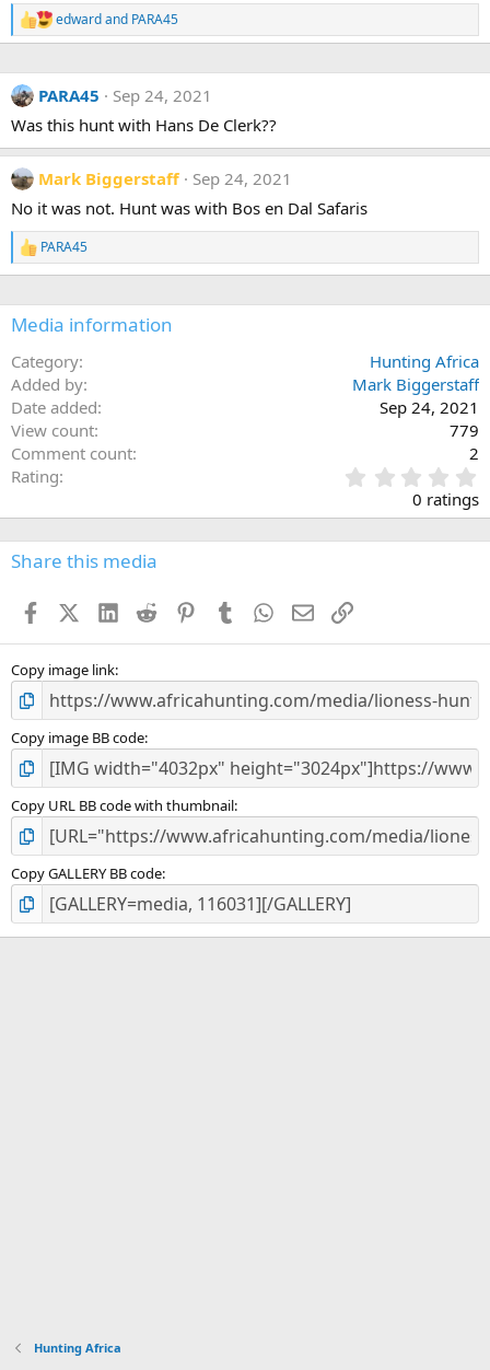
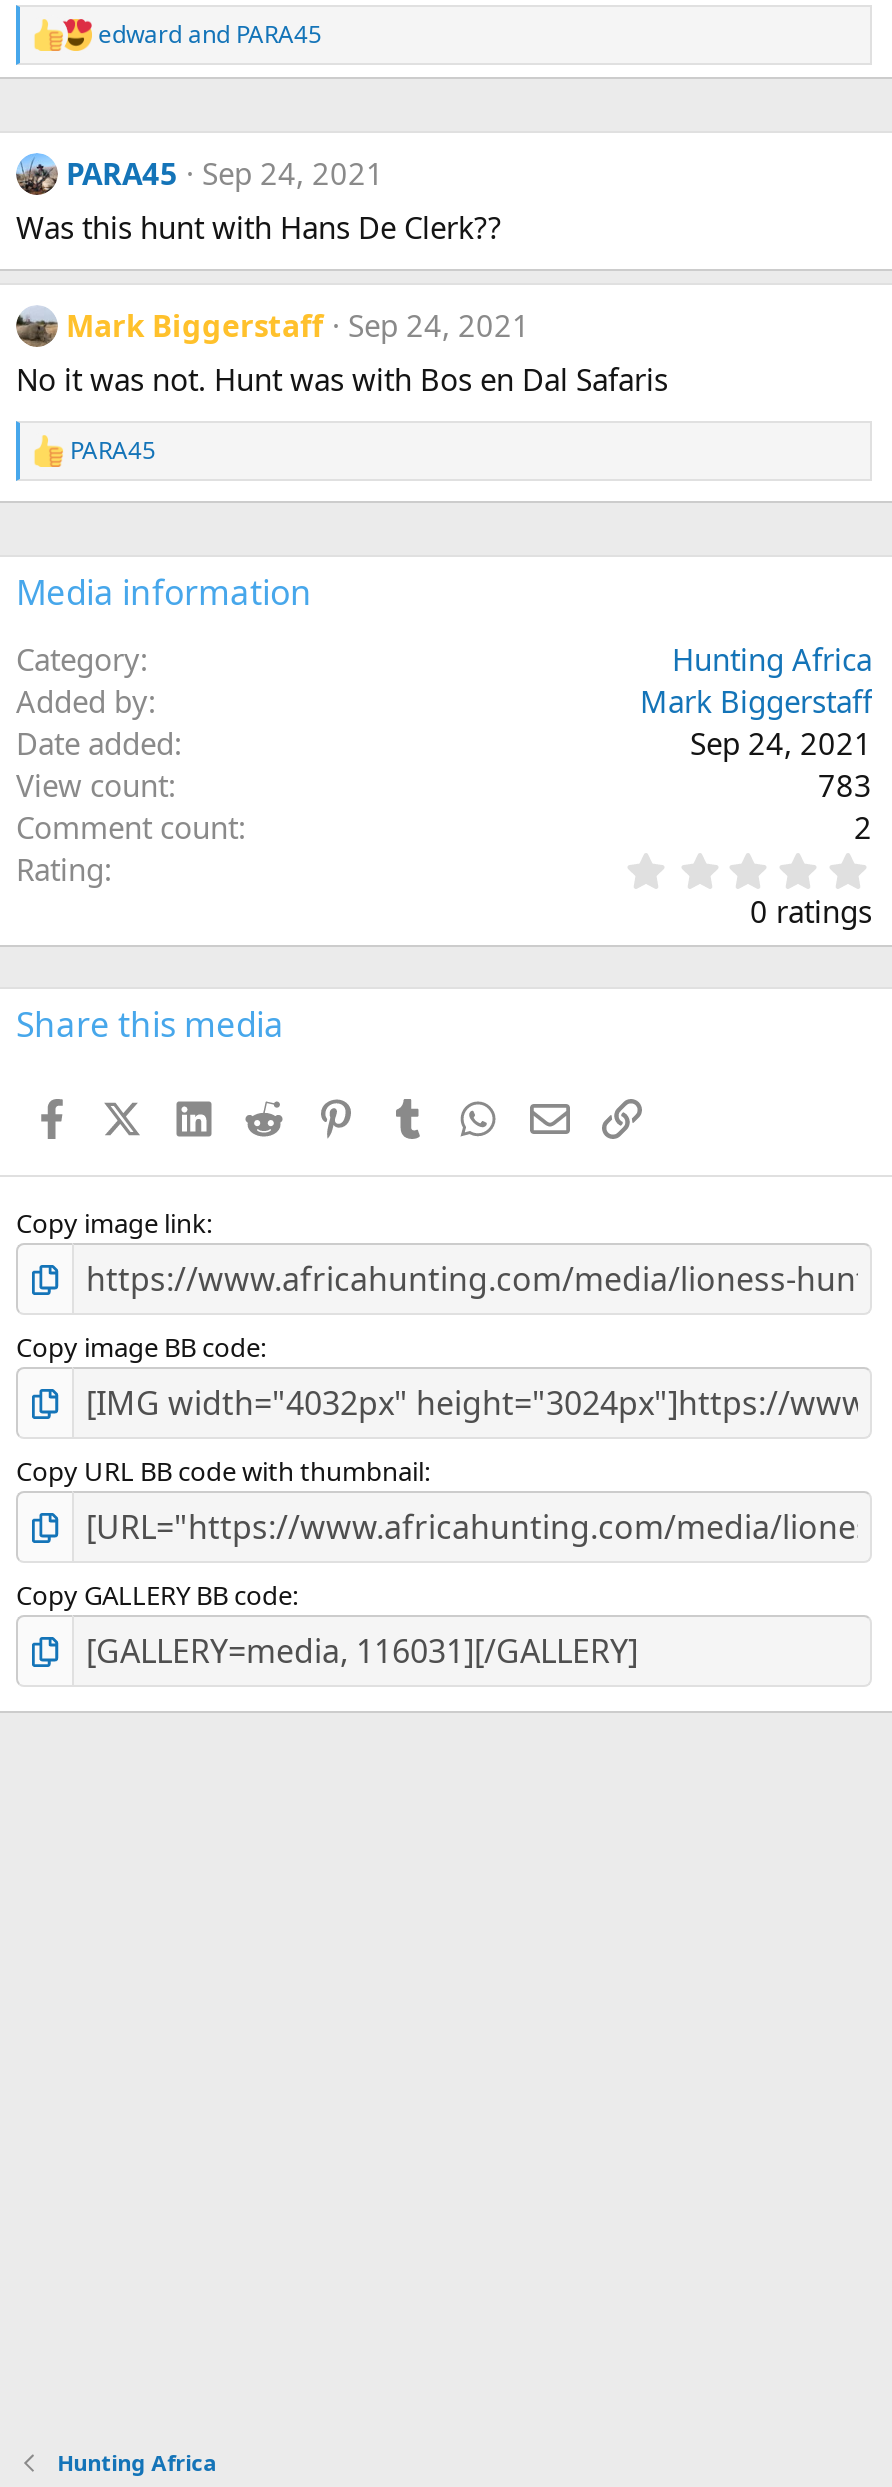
- 779
+ 783
